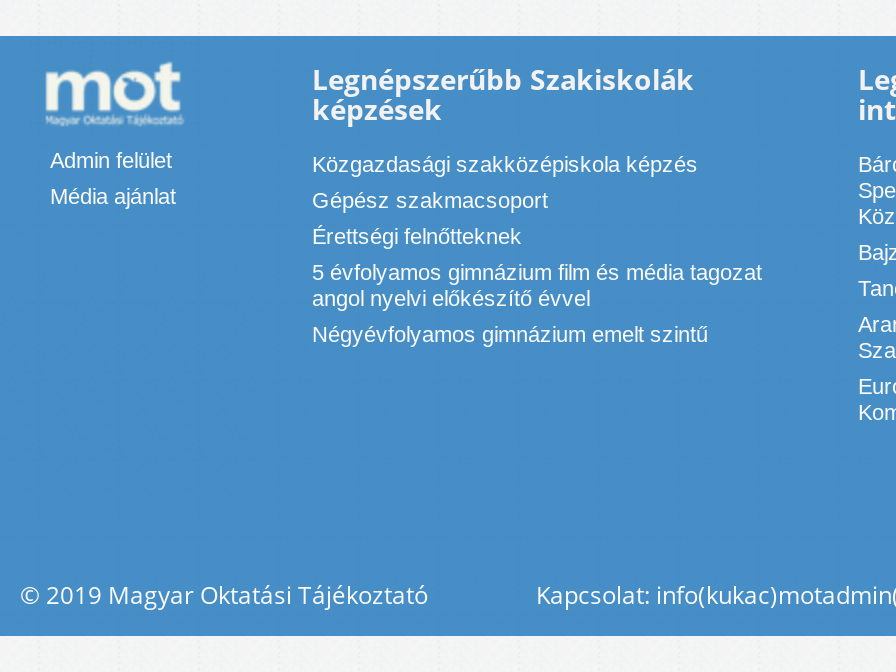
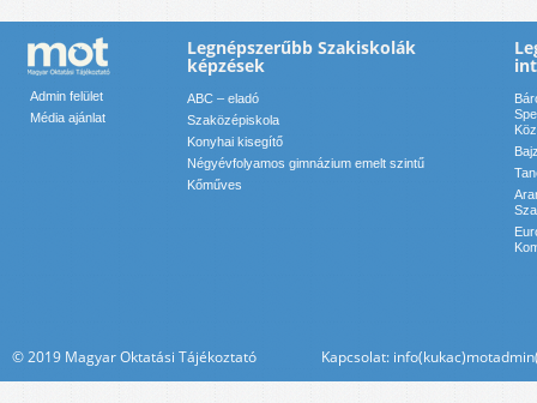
- Közgazdasági szakközépiskola képzés
- Gépész szakmacsoport
- Érettségi felnőtteknek
- 5 évfolyamos gimnázium film és média tagozat
- angol nyelvi előkészítő évvel
+ ABC – eladó
+ Szaközépiskola
+ Konyhai kisegítő

+ Kőműves

moved up: Négyévfolyamos gimnázium emelt szintű
